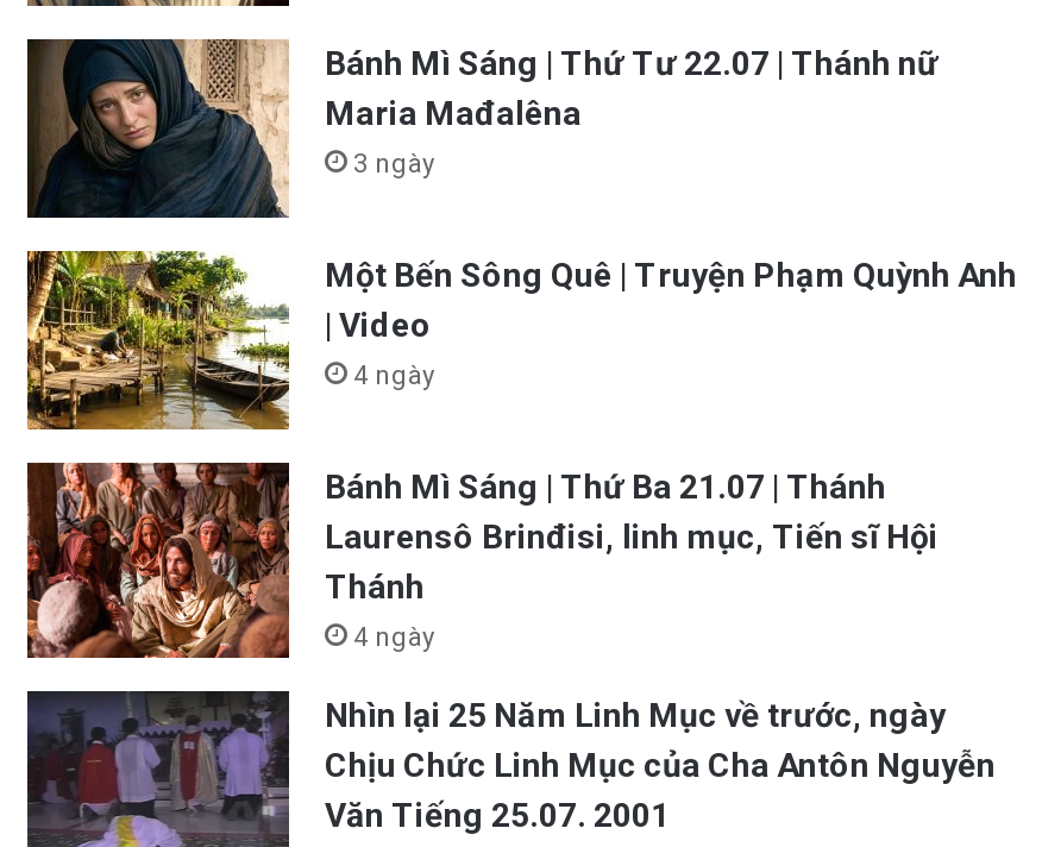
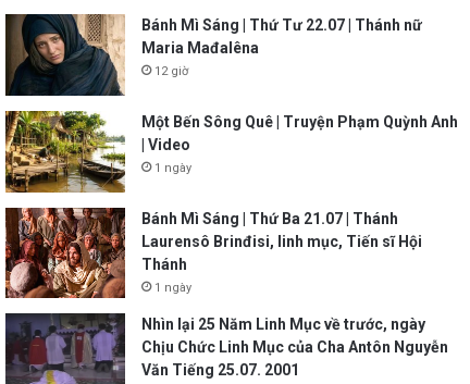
- 3 ngày
+ 12 giờ

- 4 ngày
+ 1 ngày

- 4 ngày
+ 1 ngày
